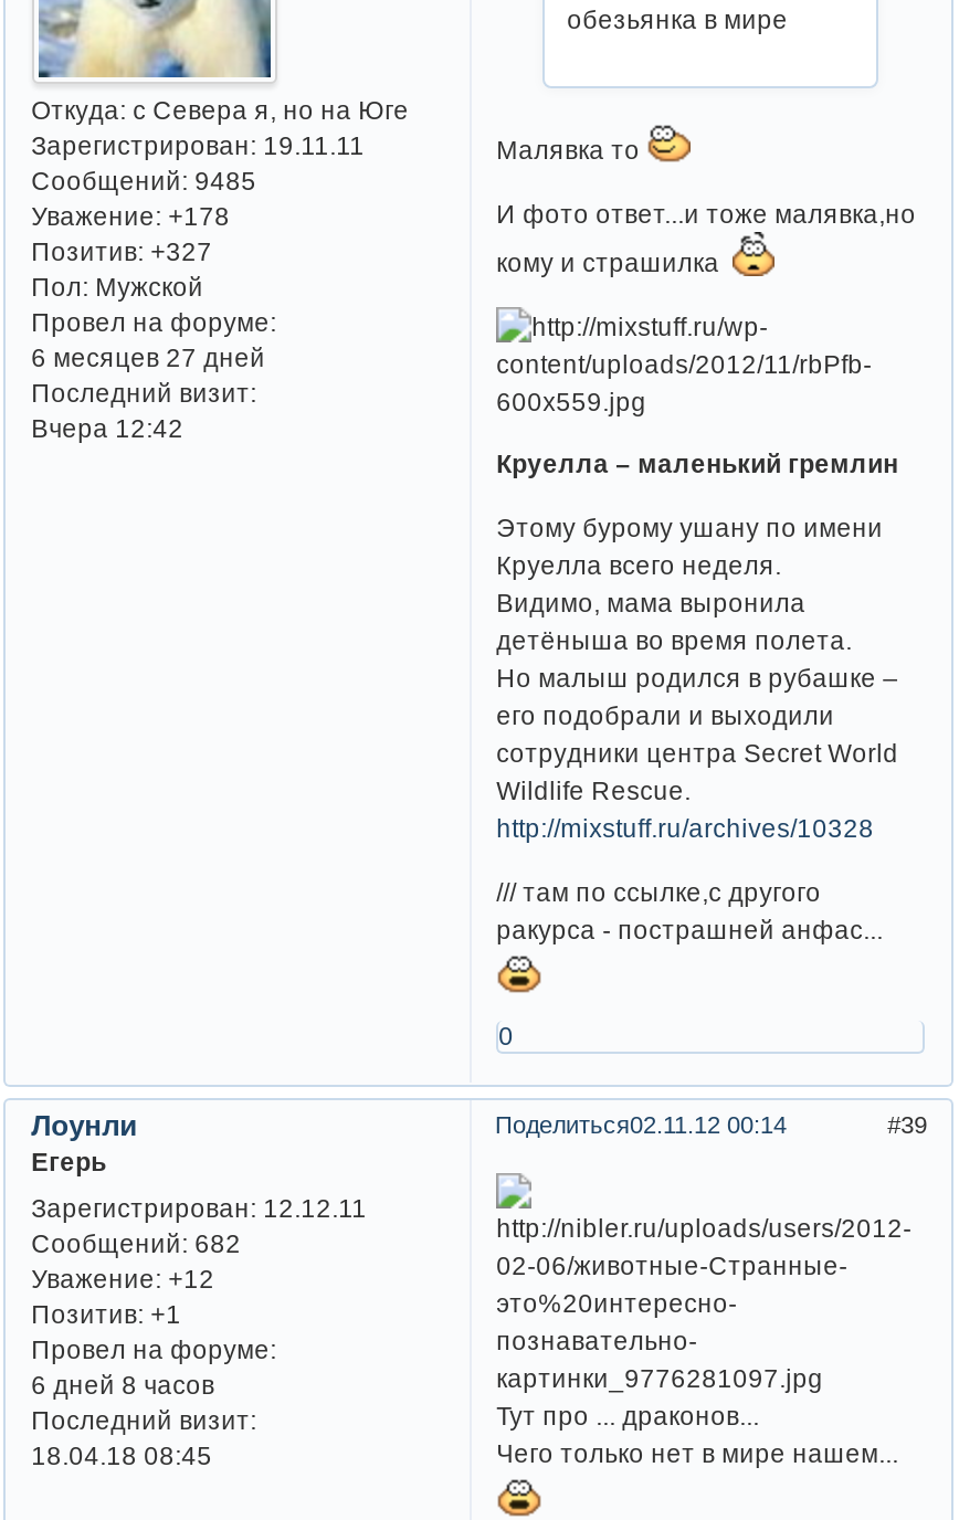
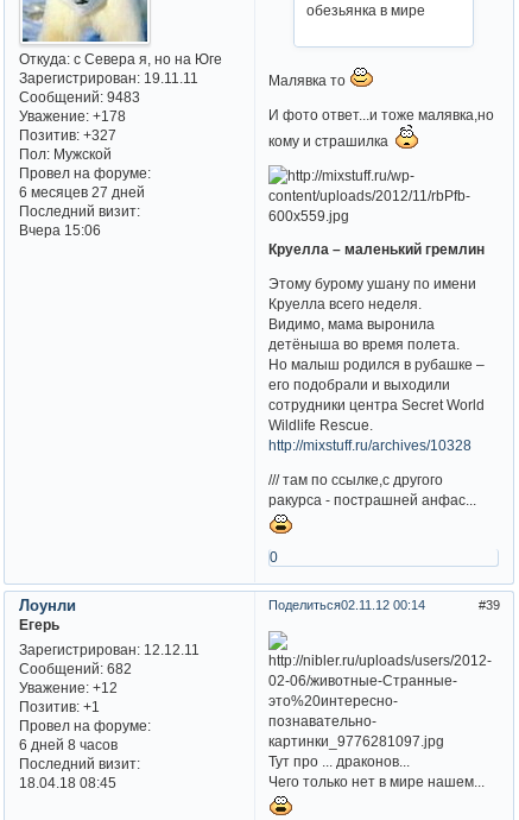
- Сообщений: 9485
+ Сообщений: 9483

- Вчера 12:42
+ Вчера 15:06
